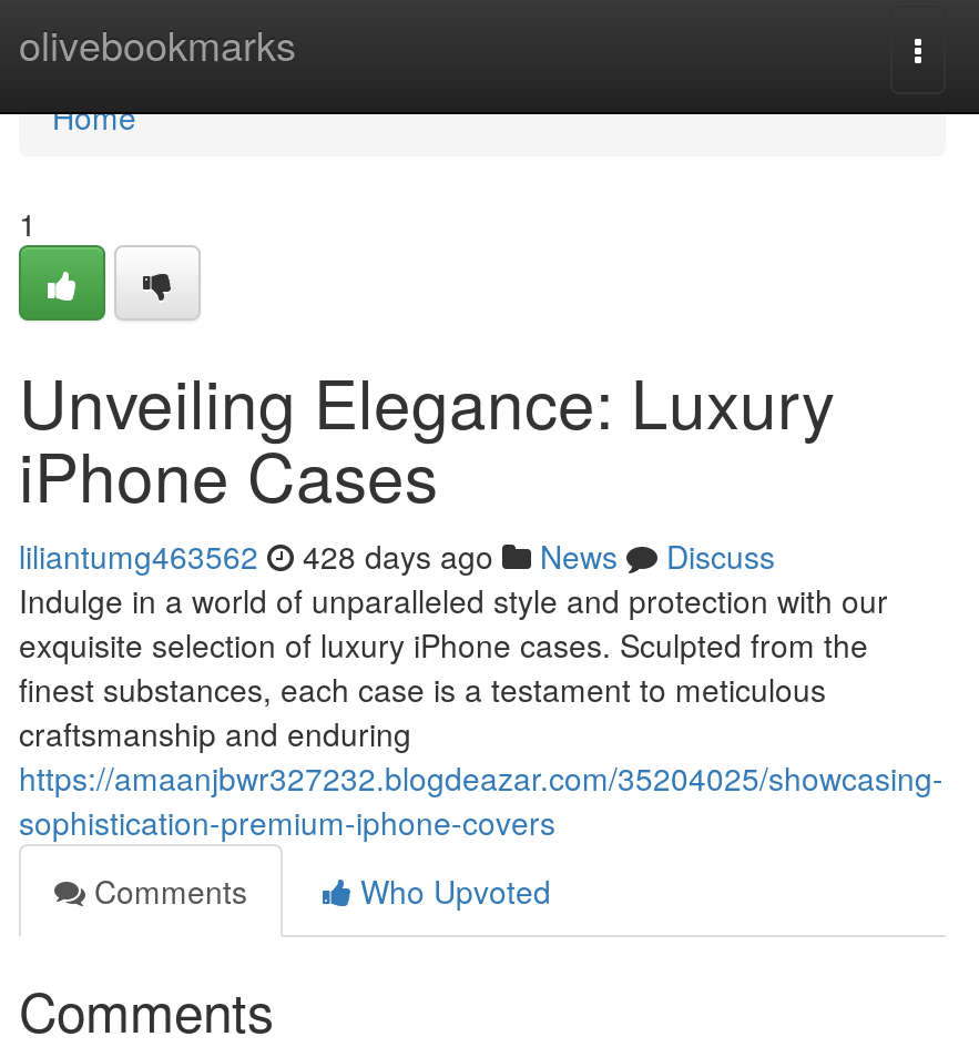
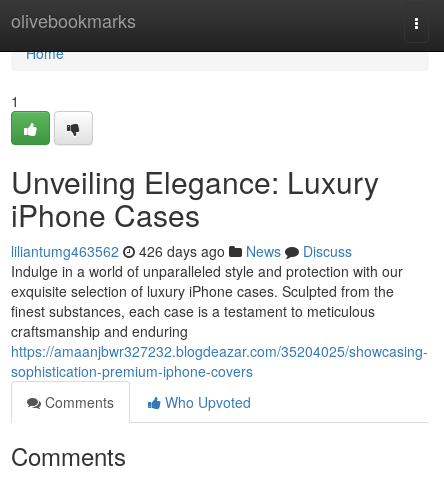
- liliantumg463562 428 days ago News Discuss
+ liliantumg463562 426 days ago News Discuss
